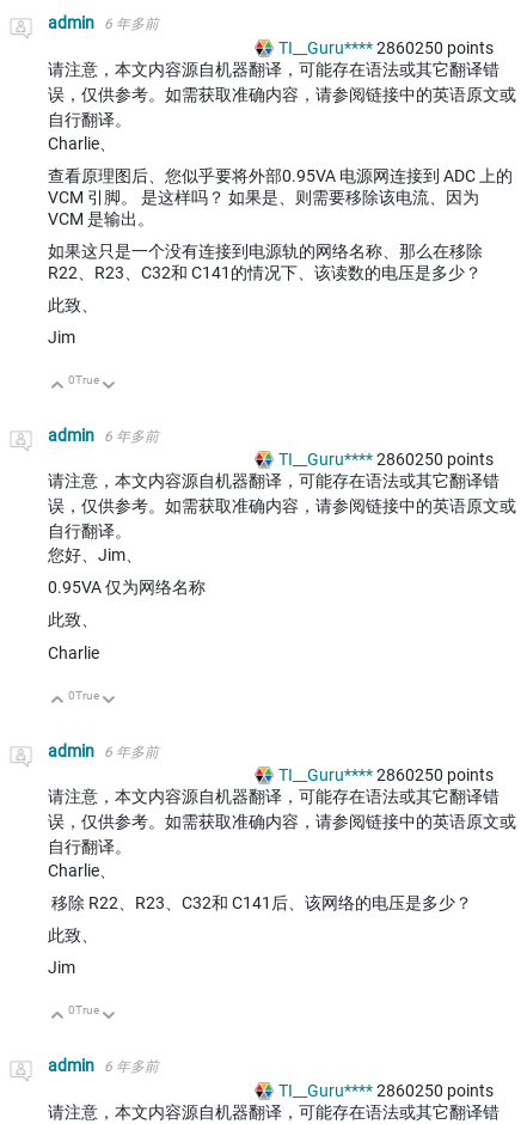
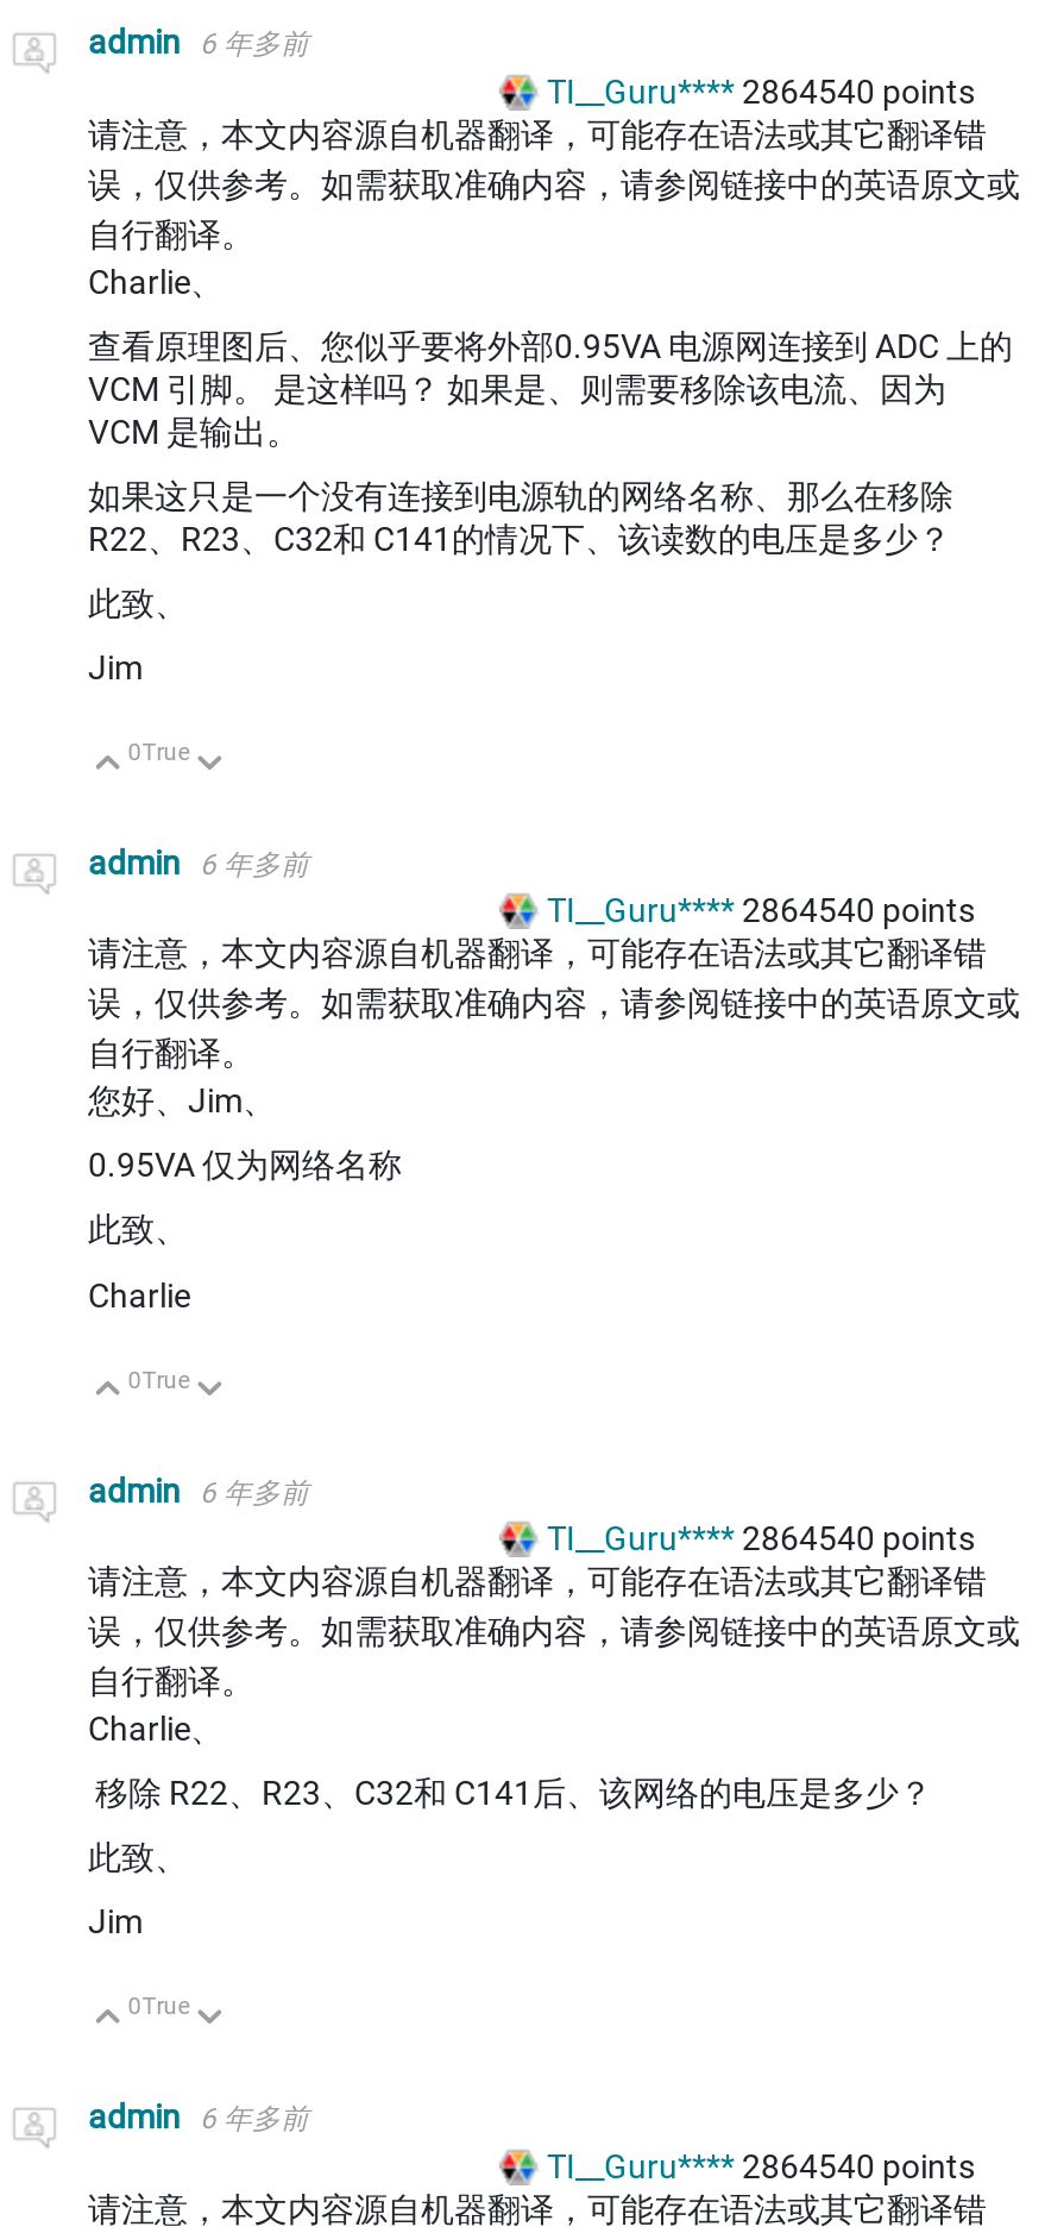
- TI__Guru**** 2860250 points
+ TI__Guru**** 2864540 points

- TI__Guru**** 2860250 points
+ TI__Guru**** 2864540 points

- TI__Guru**** 2860250 points
+ TI__Guru**** 2864540 points

- TI__Guru**** 2860250 points
+ TI__Guru**** 2864540 points
